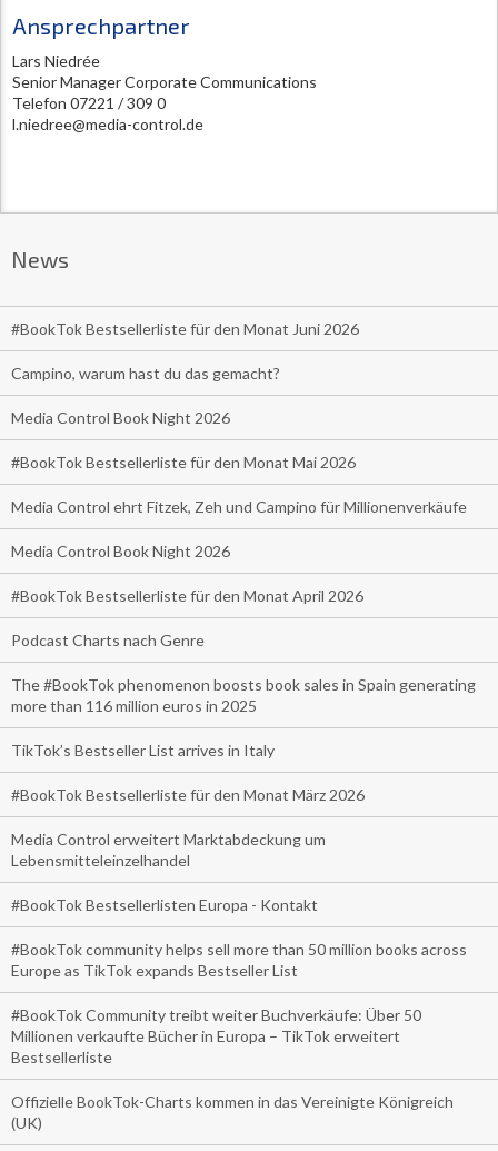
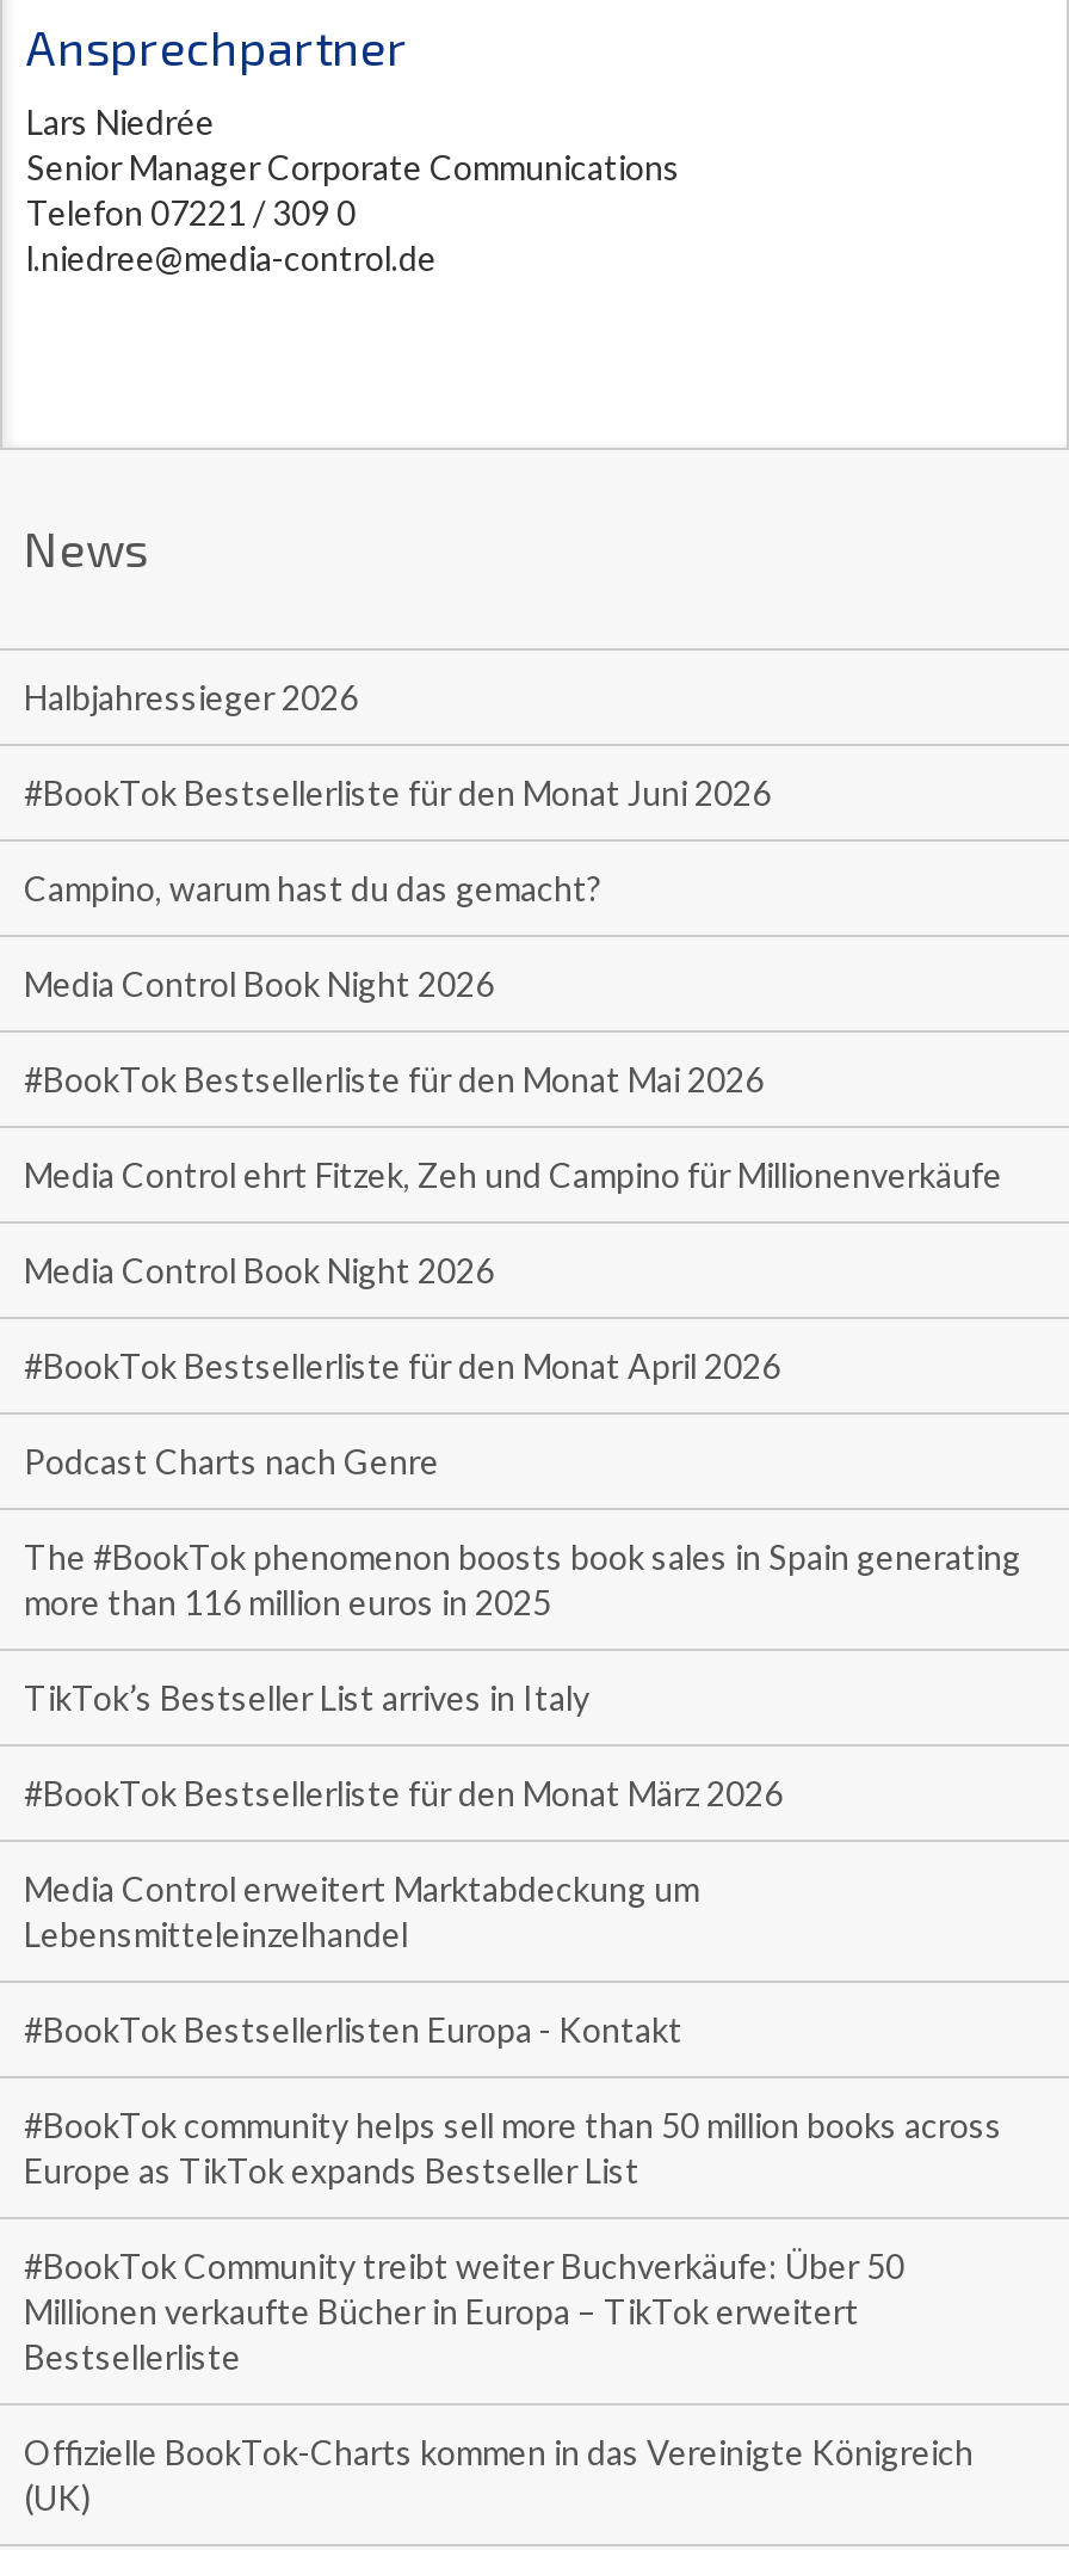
+ Halbjahressieger 2026
